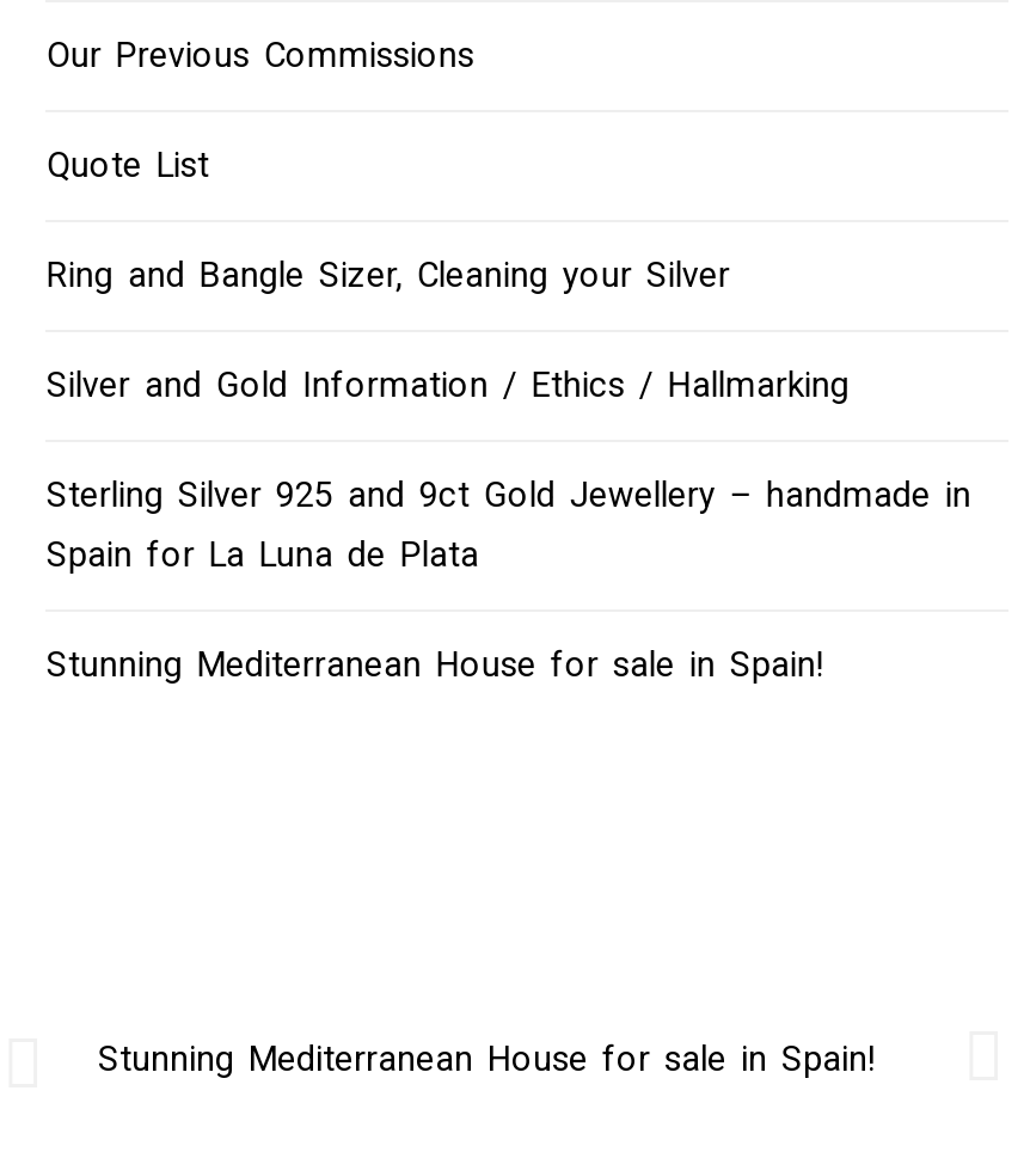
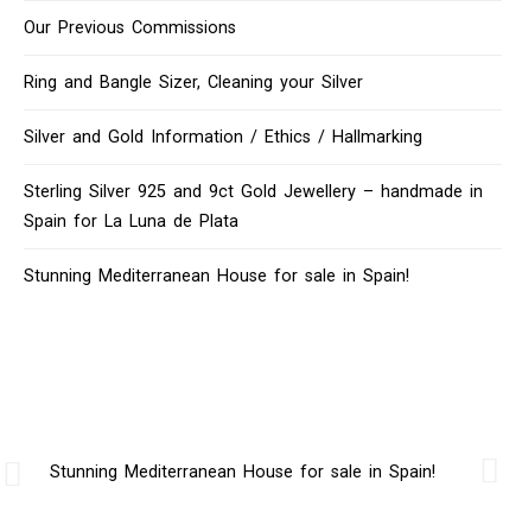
- Quote List
